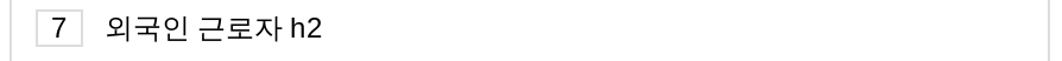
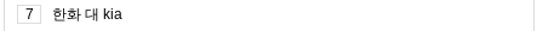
- 외국인 근로자 h2
+ 한화 대 kia
